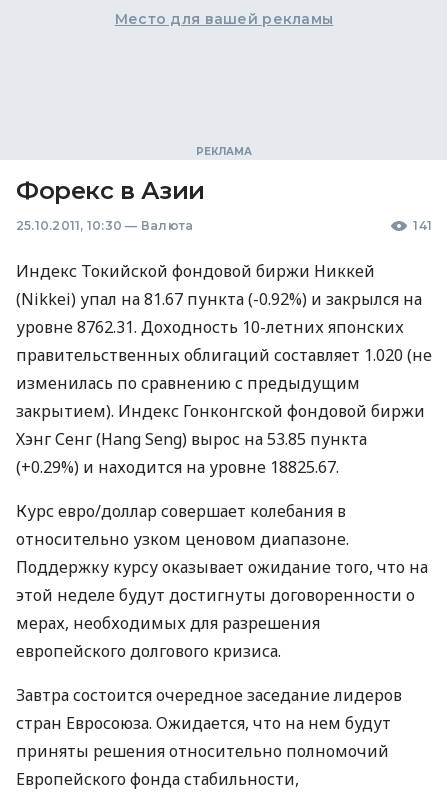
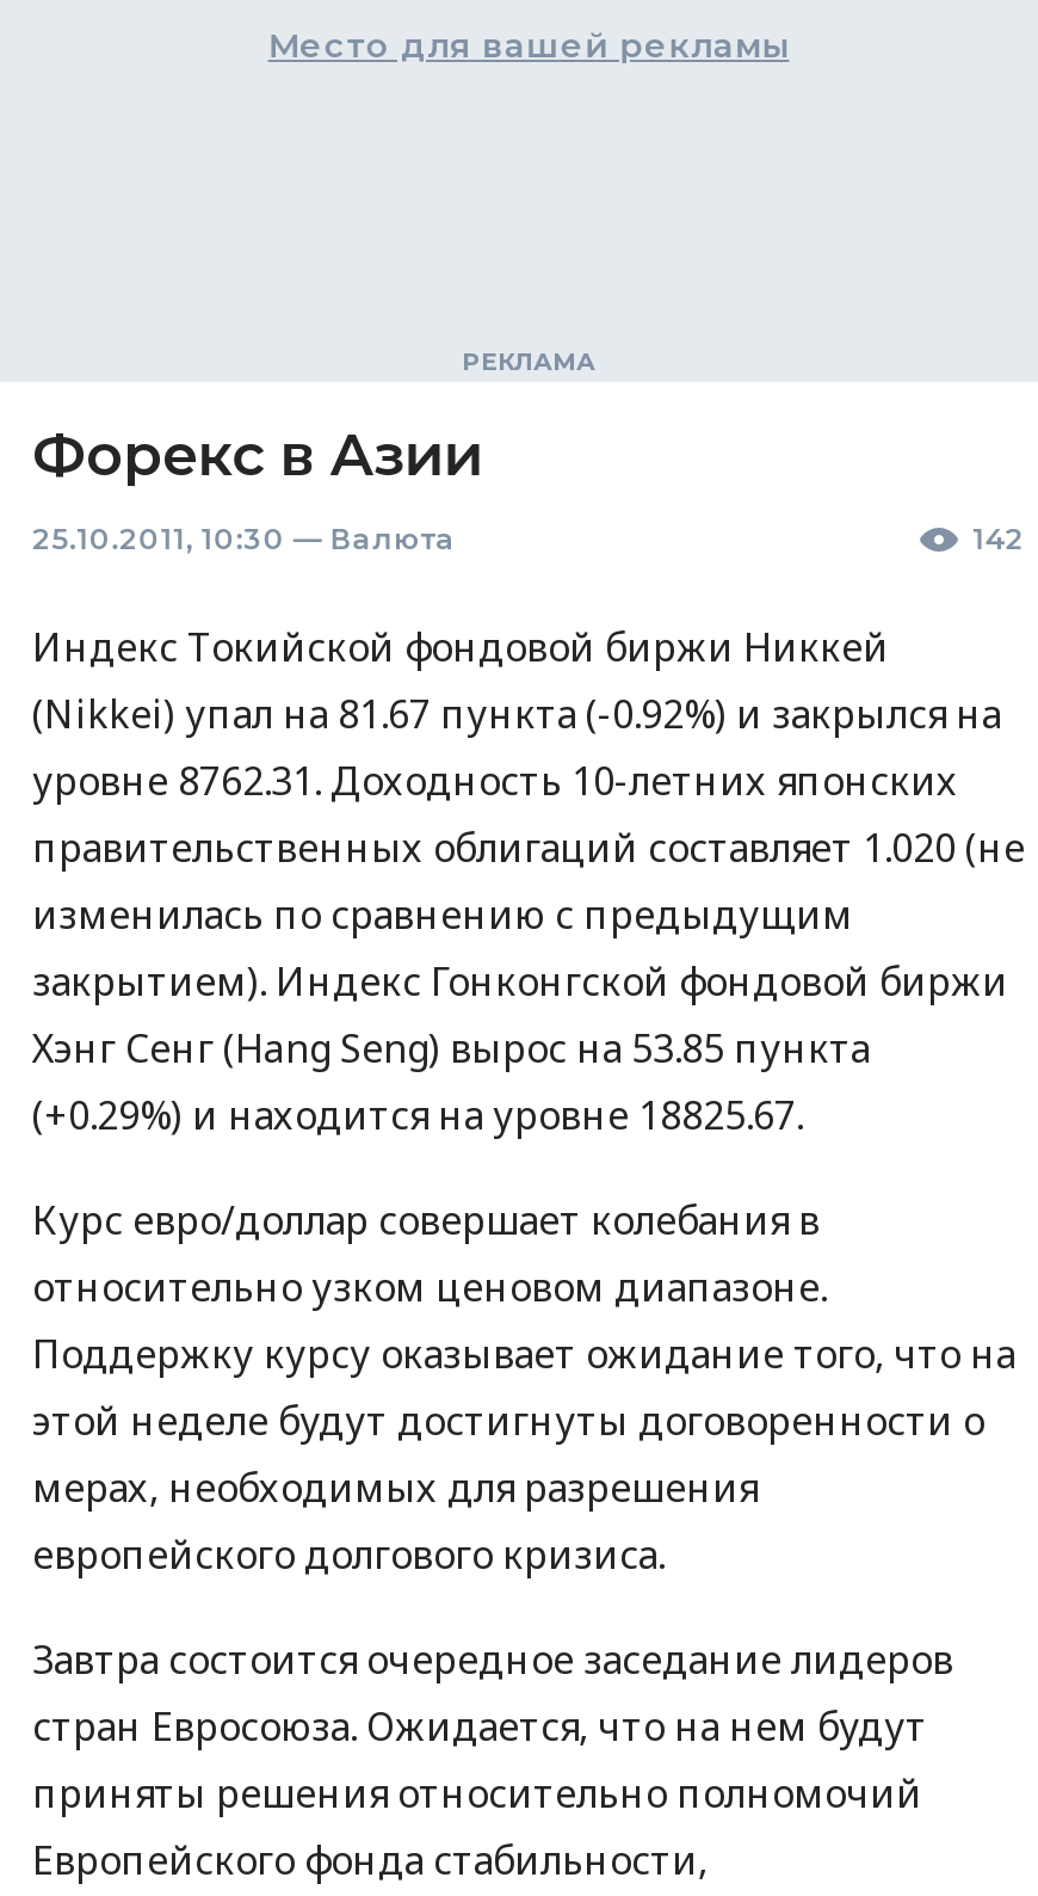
- 141
+ 142
